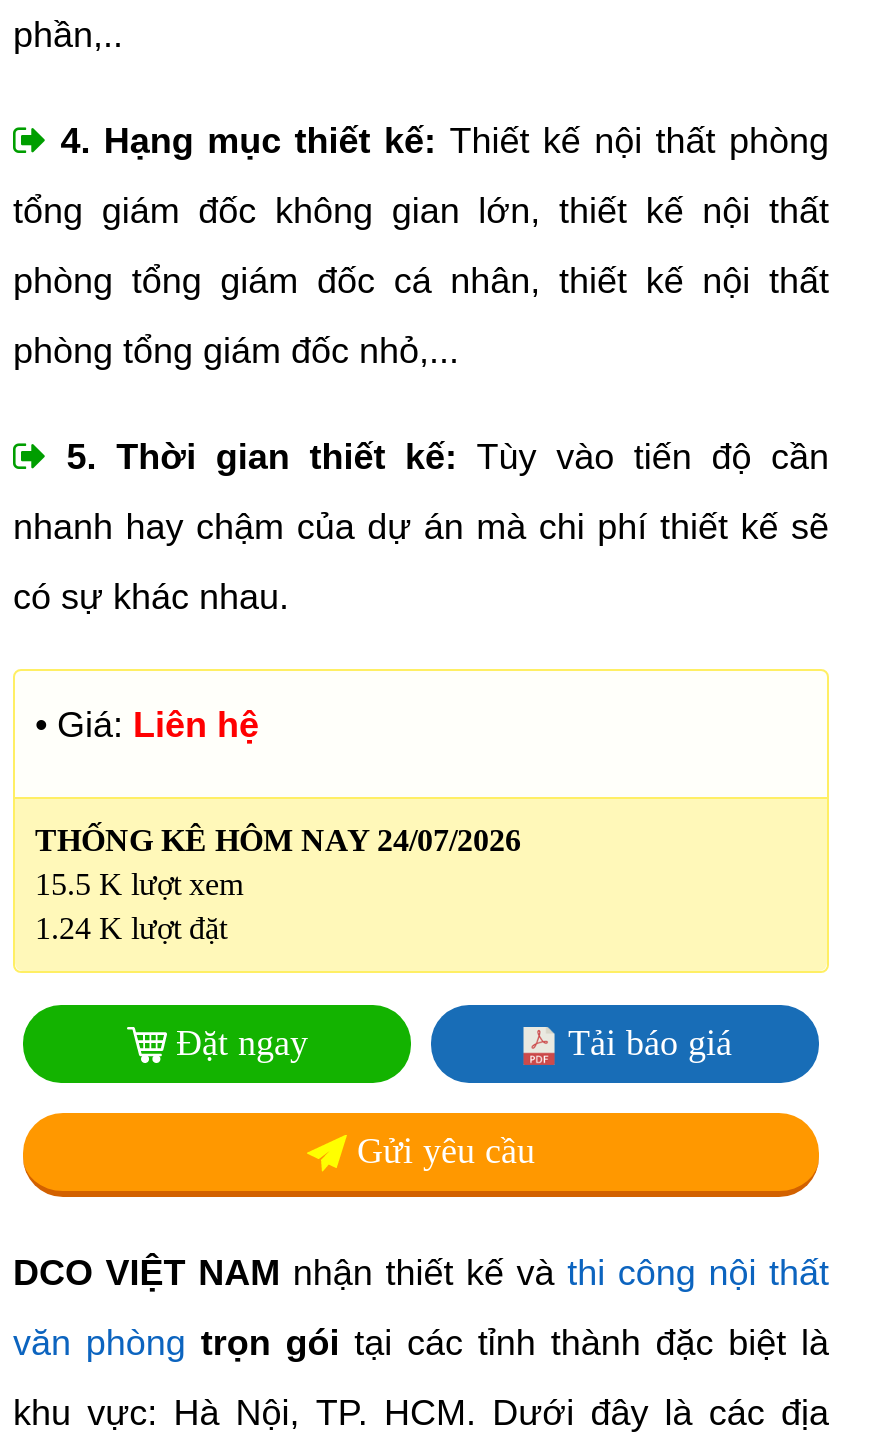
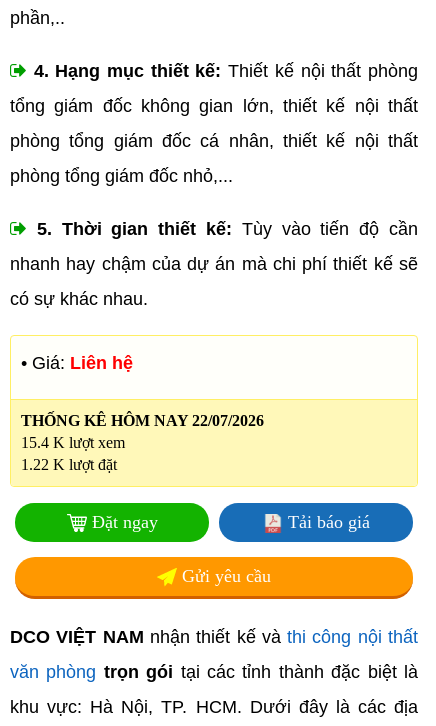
- THỐNG KÊ HÔM NAY 24/07/2026
+ THỐNG KÊ HÔM NAY 22/07/2026

- 15.5 K lượt xem
+ 15.4 K lượt xem

- 1.24 K lượt đặt
+ 1.22 K lượt đặt
